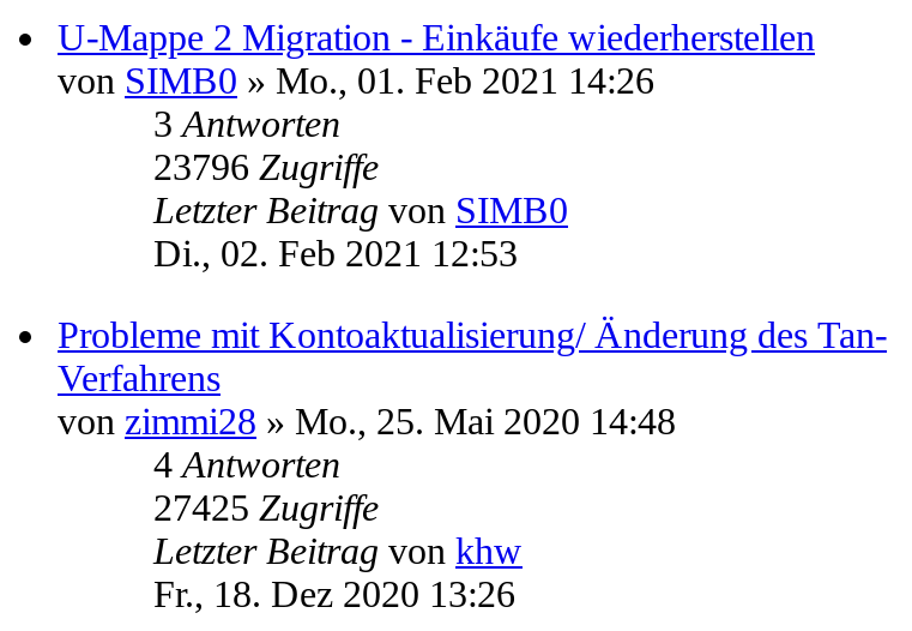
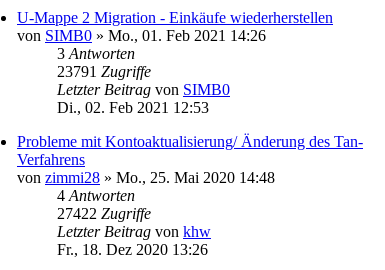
- 23796 Zugriffe
+ 23791 Zugriffe

- 27425 Zugriffe
+ 27422 Zugriffe
